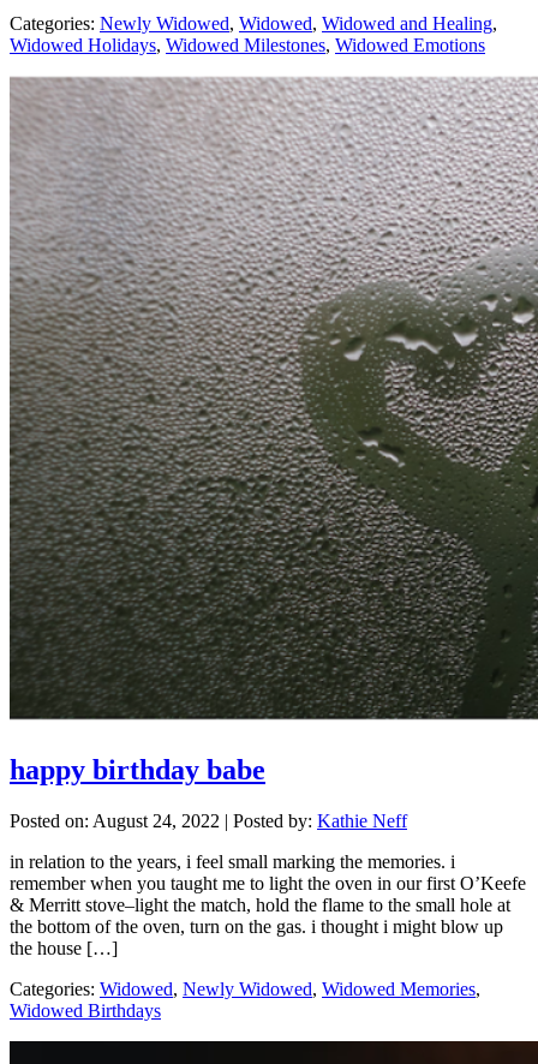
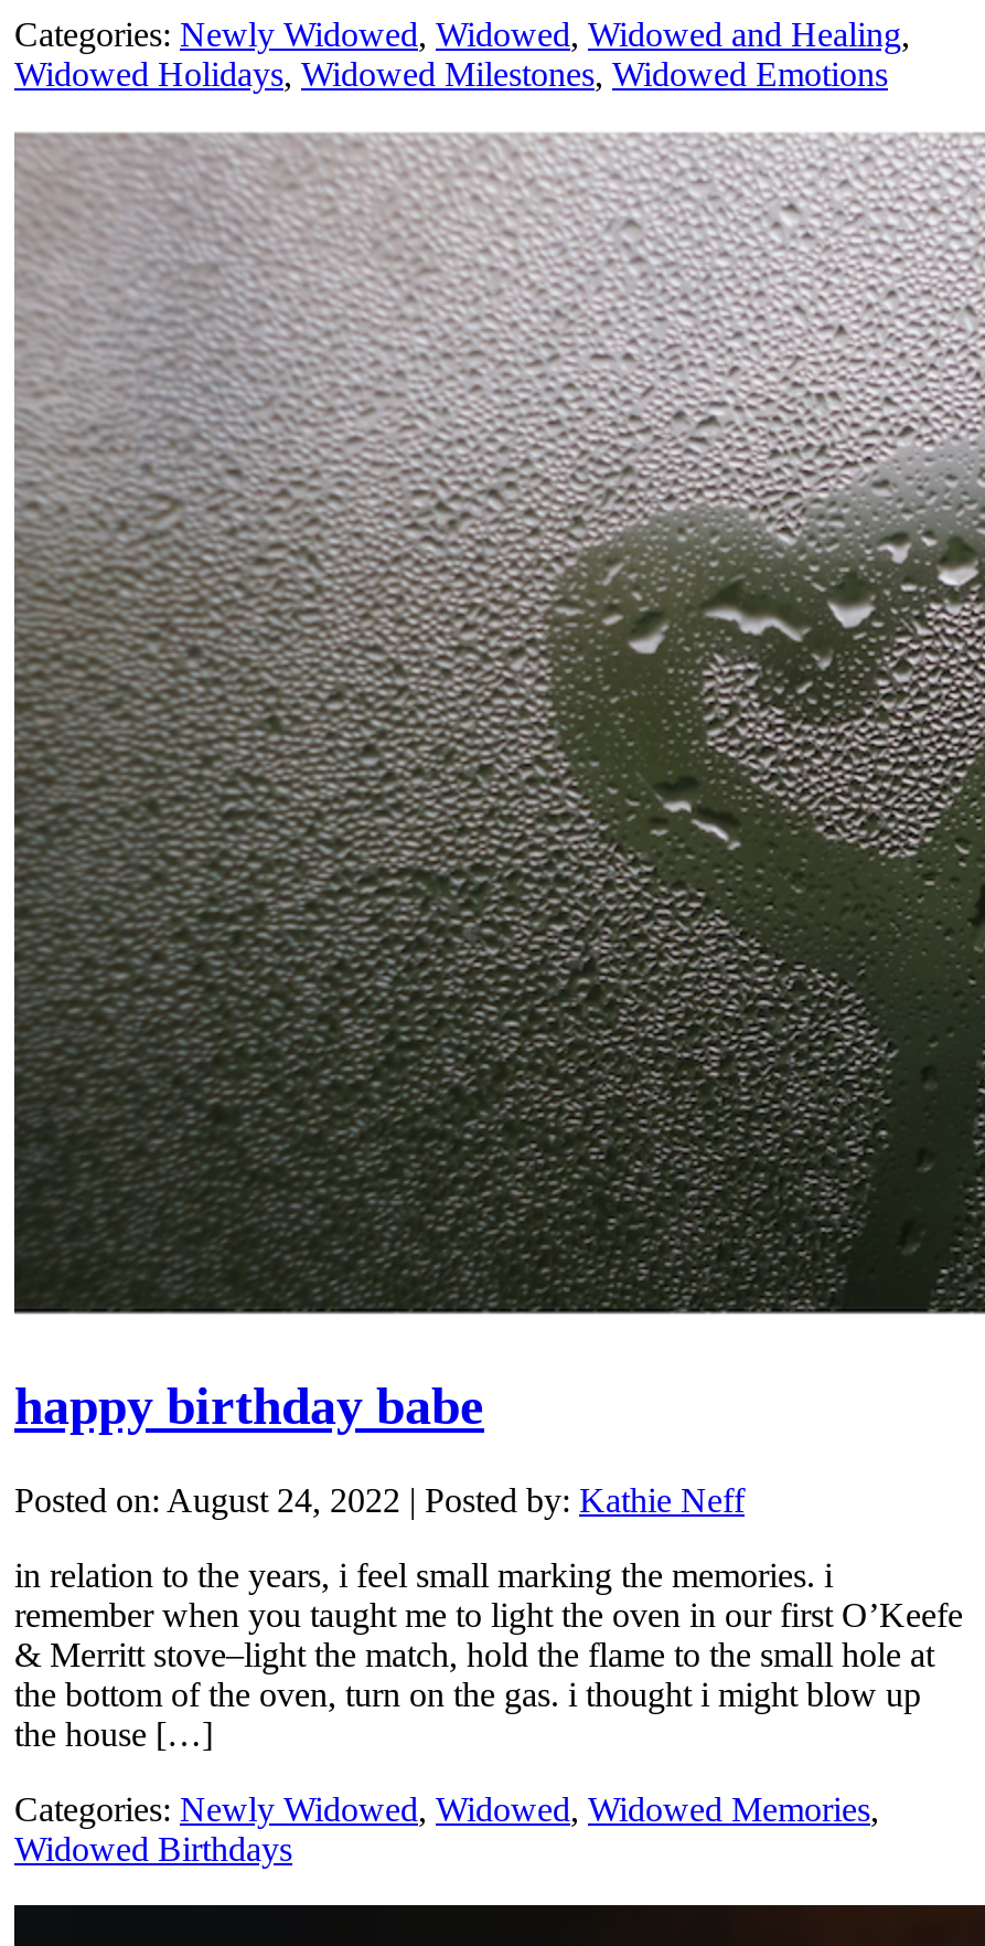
- Categories: Widowed, Newly Widowed, Widowed Memories,
+ Categories: Newly Widowed, Widowed, Widowed Memories,
